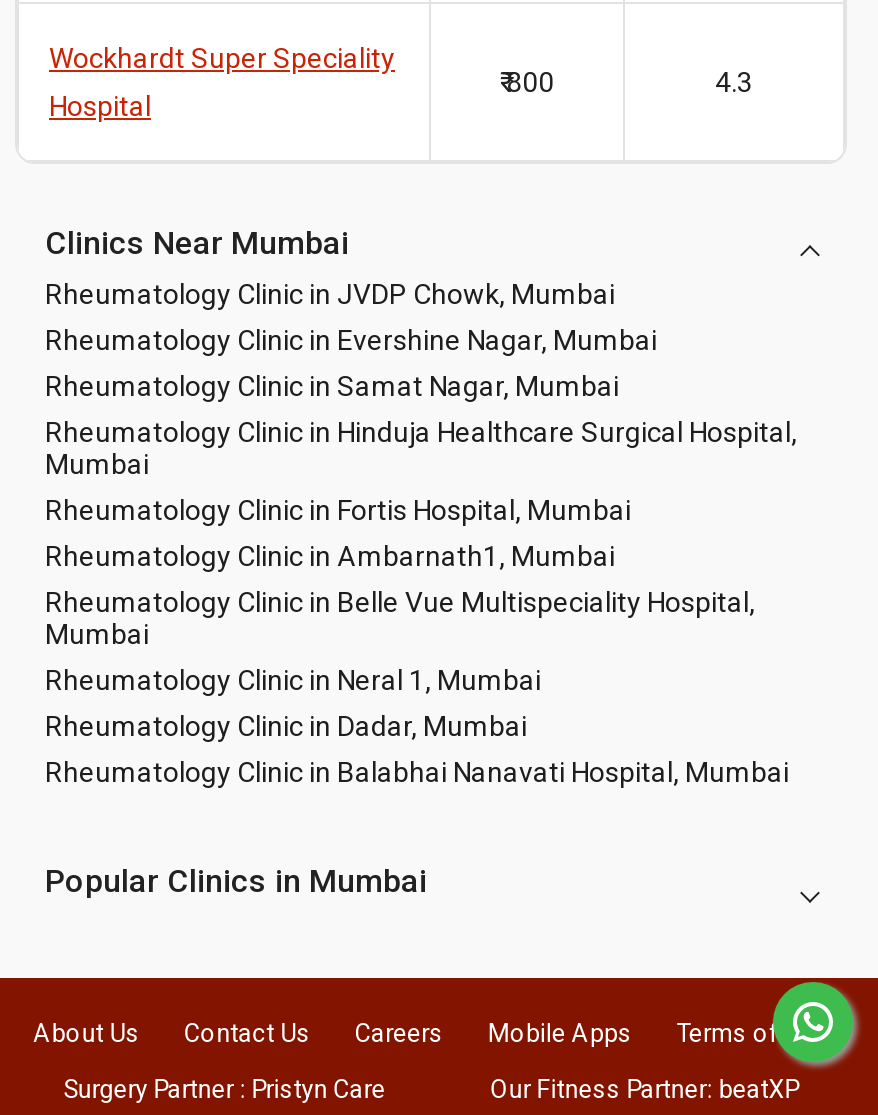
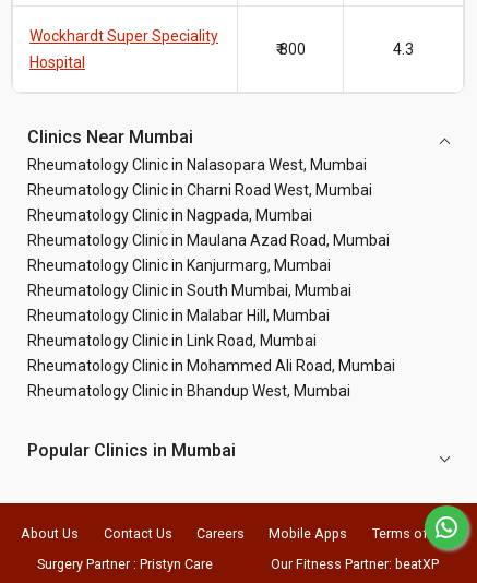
- Rheumatology Clinic in JVDP Chowk, Mumbai
- Rheumatology Clinic in Evershine Nagar, Mumbai
- Rheumatology Clinic in Samat Nagar, Mumbai
- Rheumatology Clinic in Hinduja Healthcare Surgical Hospital,
- Mumbai
- Rheumatology Clinic in Fortis Hospital, Mumbai
- Rheumatology Clinic in Ambarnath1, Mumbai
- Rheumatology Clinic in Belle Vue Multispeciality Hospital,
- Mumbai
- Rheumatology Clinic in Neral 1, Mumbai
- Rheumatology Clinic in Dadar, Mumbai
- Rheumatology Clinic in Balabhai Nanavati Hospital, Mumbai
+ Rheumatology Clinic in Nalasopara West, Mumbai
+ Rheumatology Clinic in Charni Road West, Mumbai
+ Rheumatology Clinic in Nagpada, Mumbai
+ Rheumatology Clinic in Maulana Azad Road, Mumbai
+ Rheumatology Clinic in Kanjurmarg, Mumbai
+ Rheumatology Clinic in South Mumbai, Mumbai
+ Rheumatology Clinic in Malabar Hill, Mumbai
+ Rheumatology Clinic in Link Road, Mumbai
+ Rheumatology Clinic in Mohammed Ali Road, Mumbai
+ Rheumatology Clinic in Bhandup West, Mumbai
